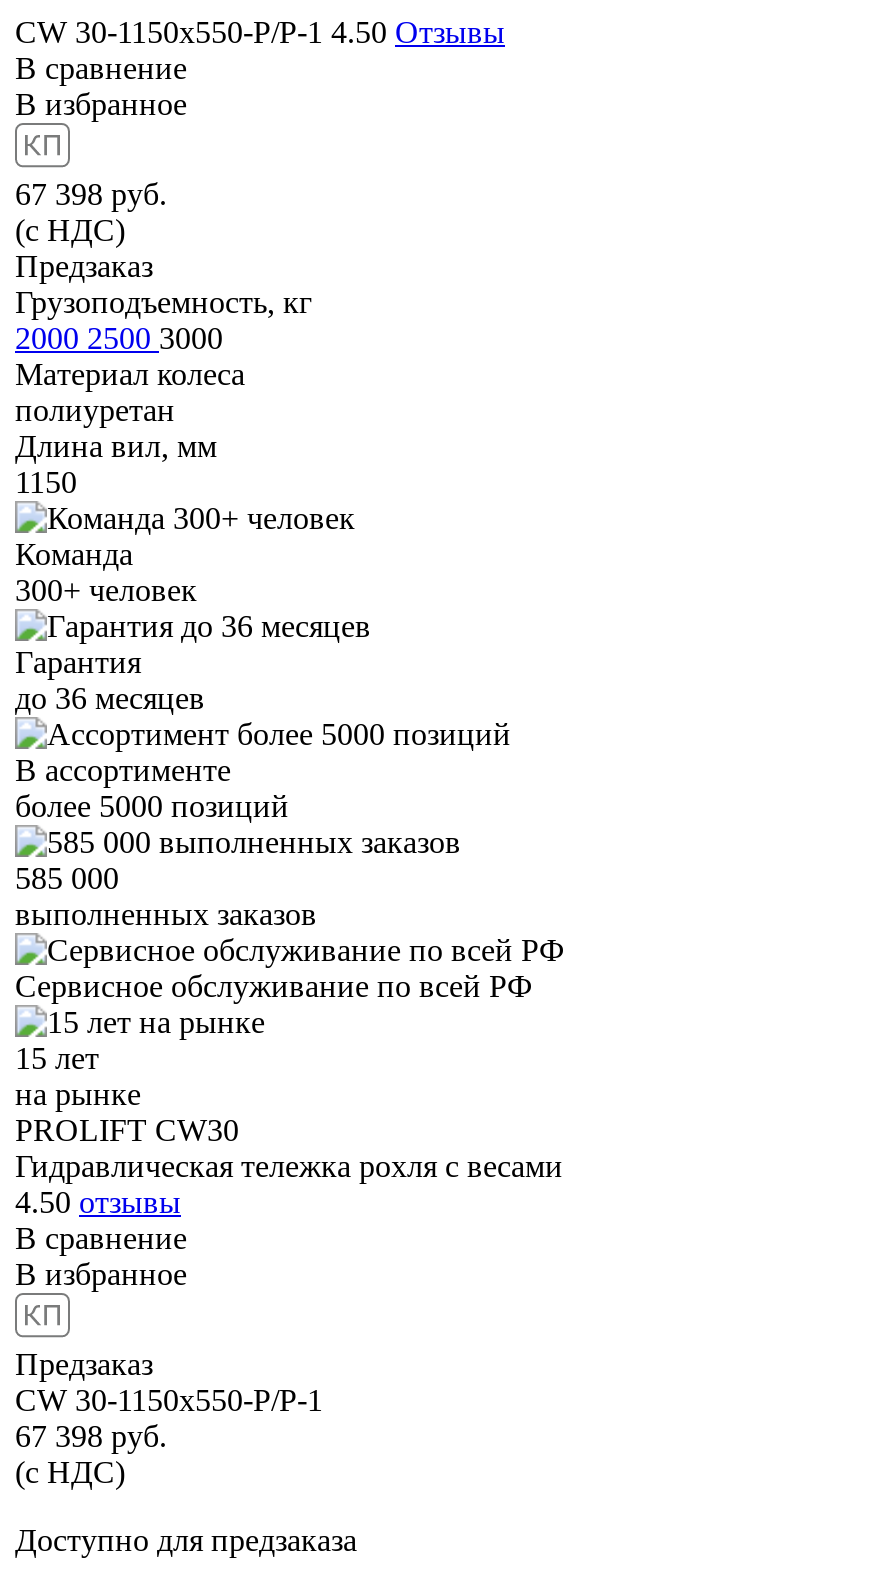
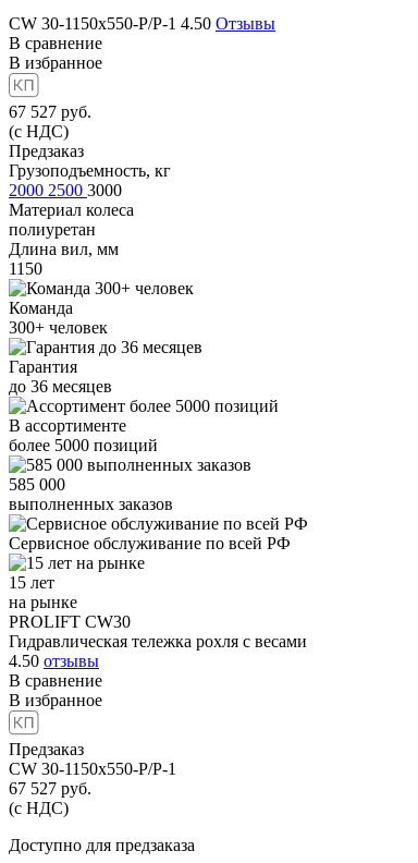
- 67 398 руб.
+ 67 527 руб.

- 67 398 руб.
+ 67 527 руб.
